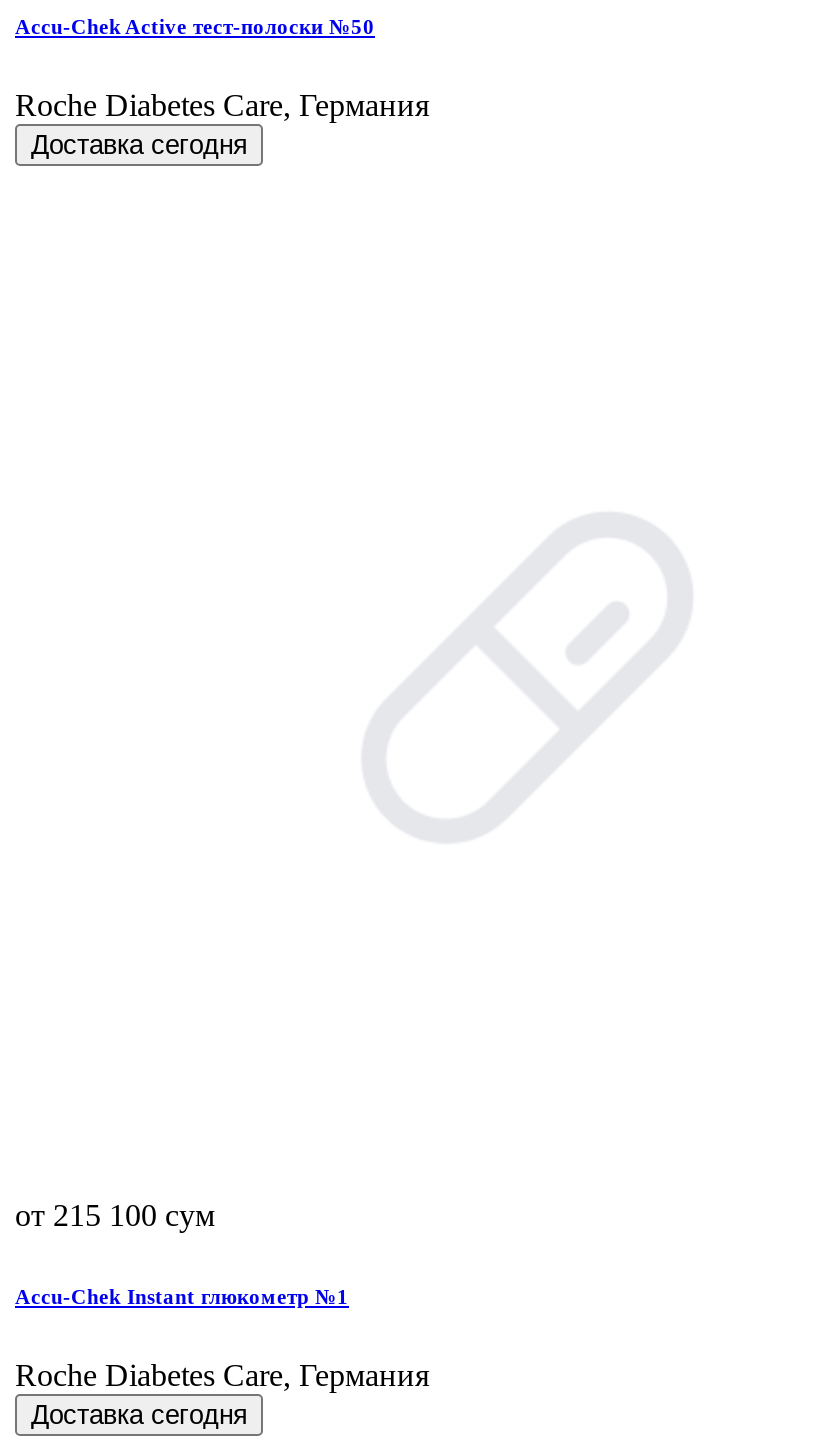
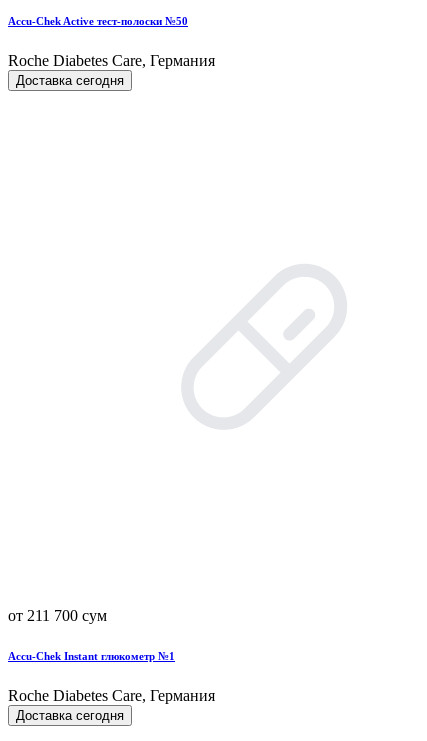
- от 215 100 сум
+ от 211 700 сум
